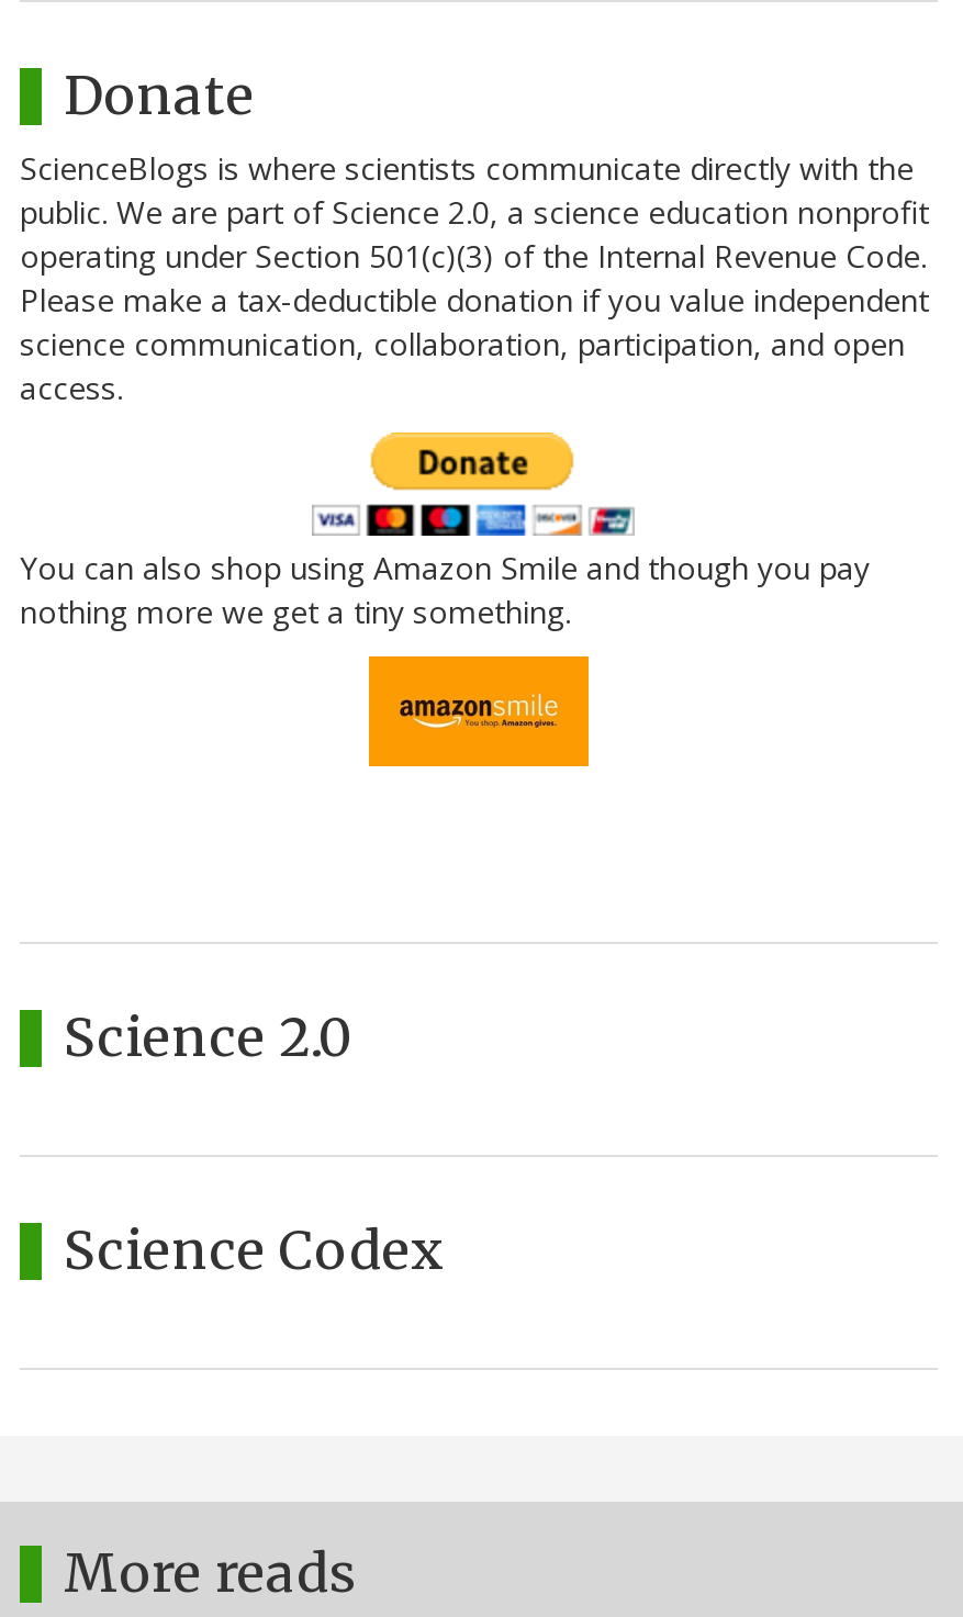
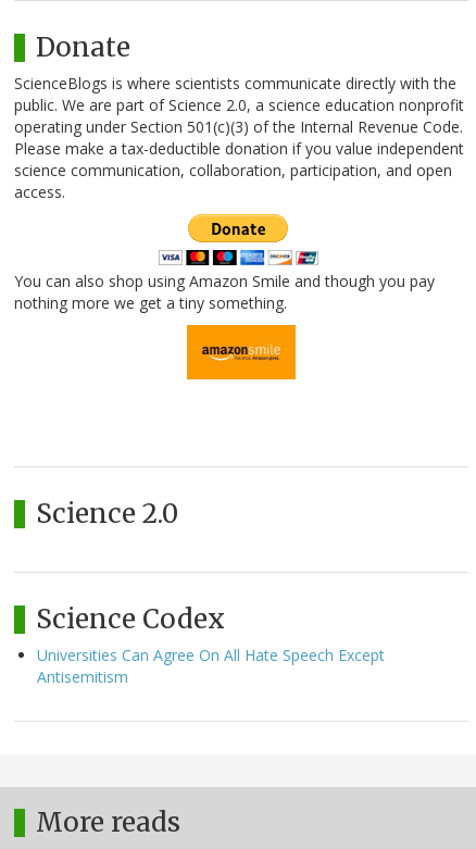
+ Universities Can Agree On All Hate Speech Except
+ Antisemitism
